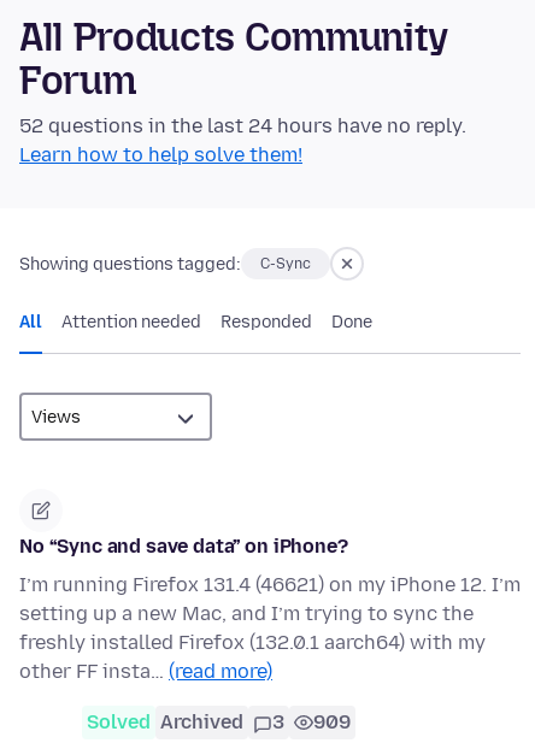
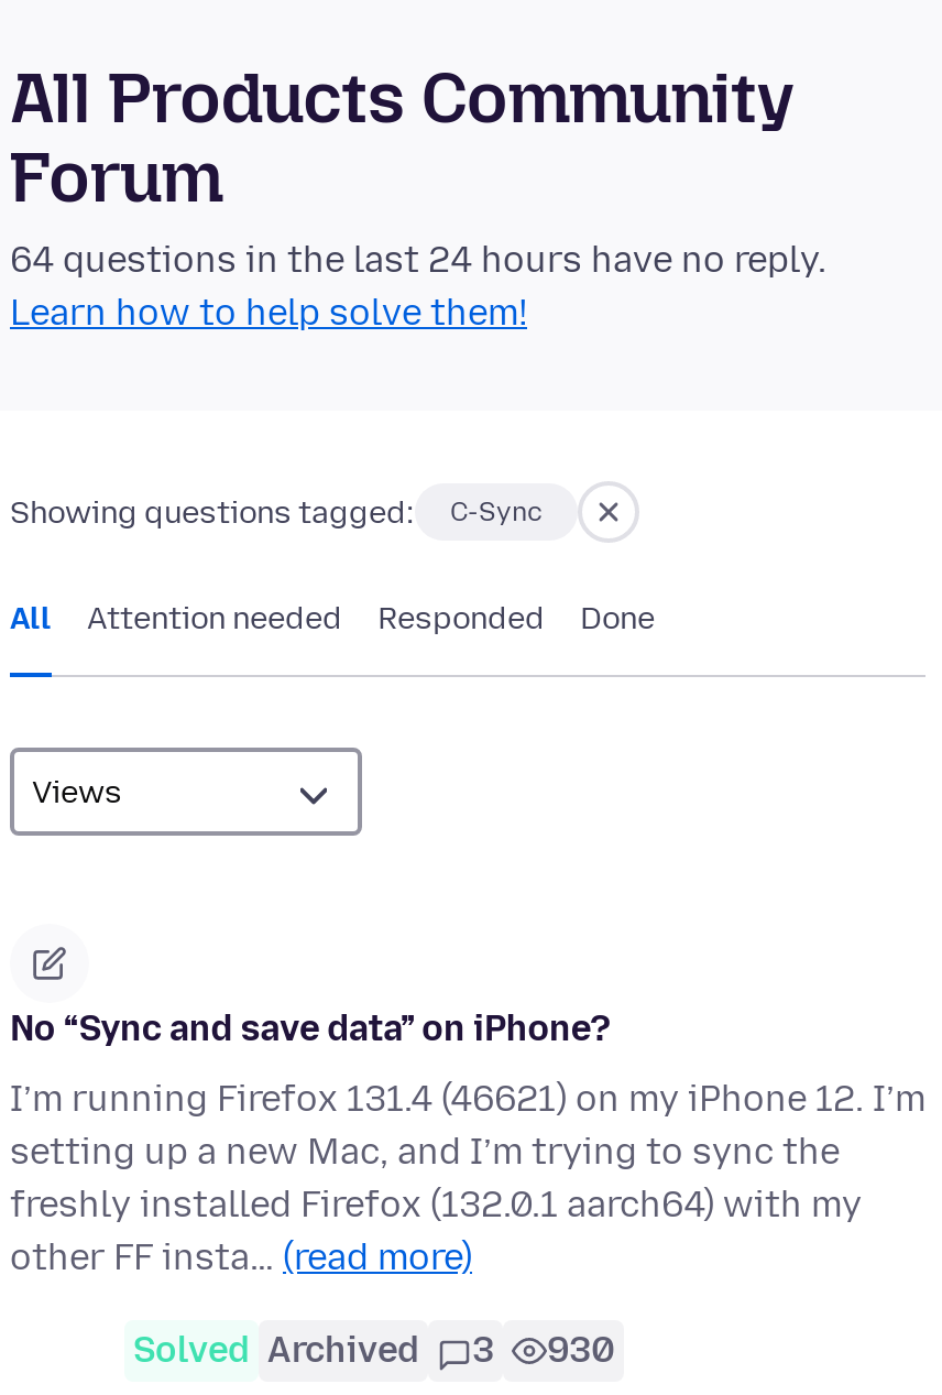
- 52 questions in the last 24 hours have no reply.
+ 64 questions in the last 24 hours have no reply.

- Solved Archived 3 909
+ Solved Archived 3 930
